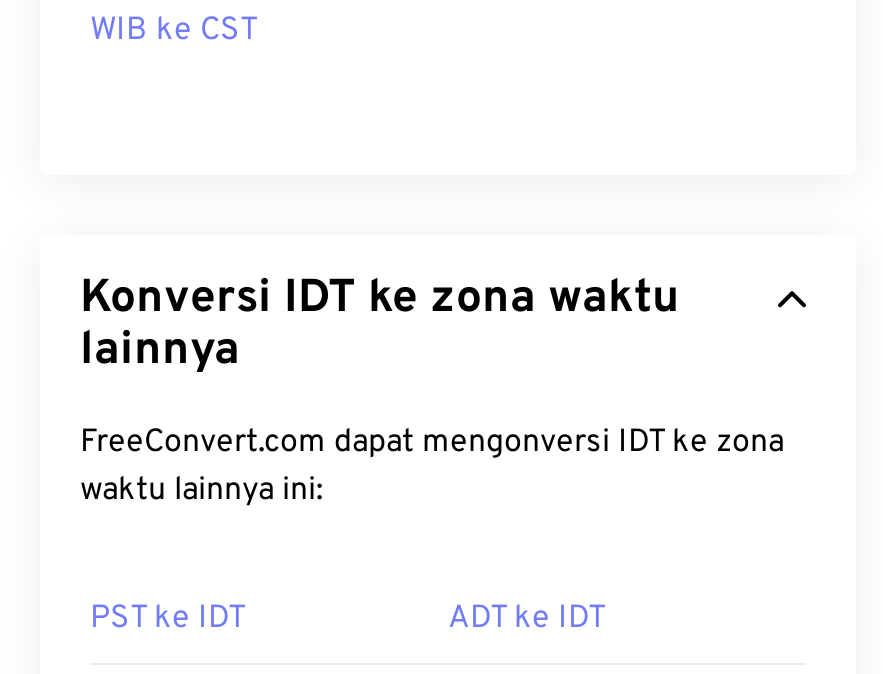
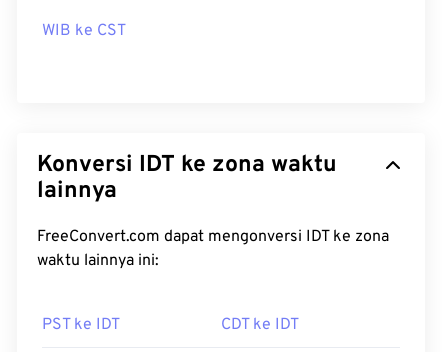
- ADT ke IDT
+ CDT ke IDT
